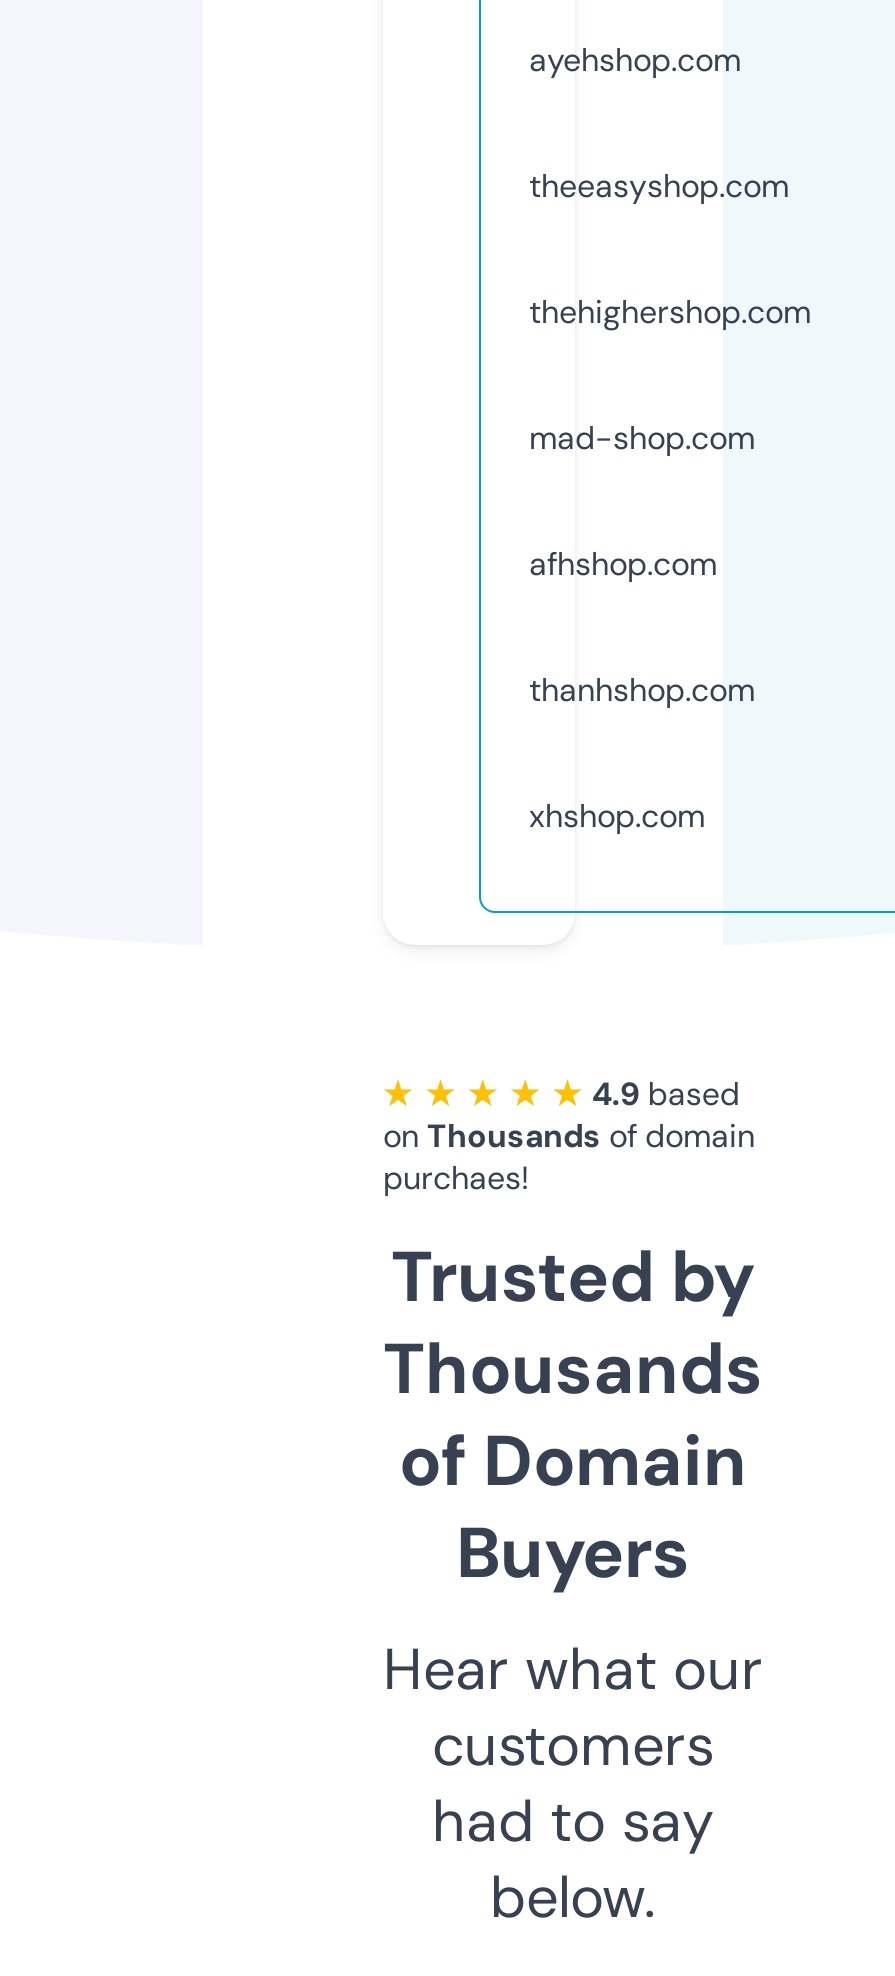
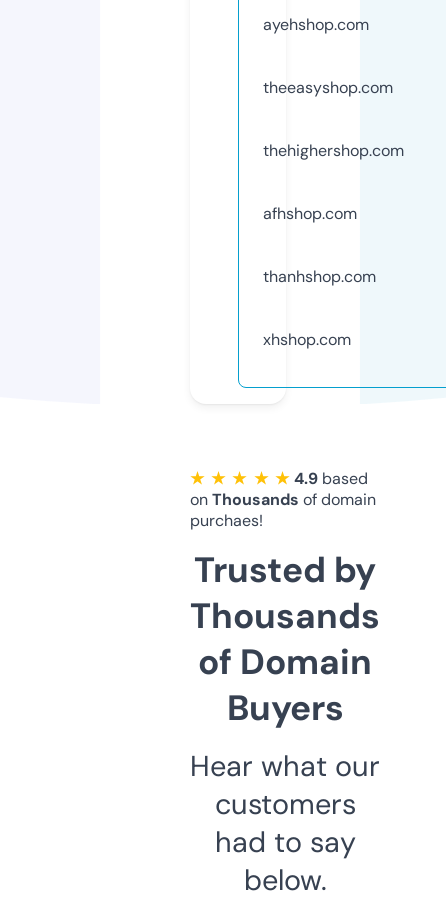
- mad-shop.com
